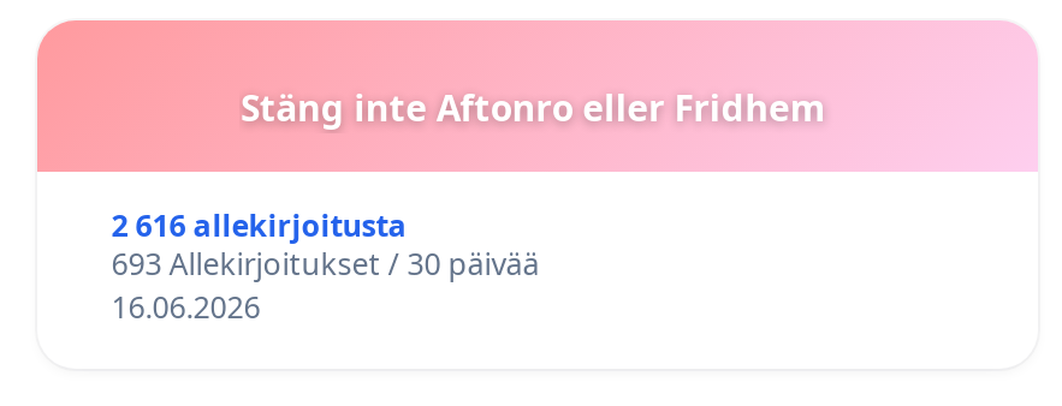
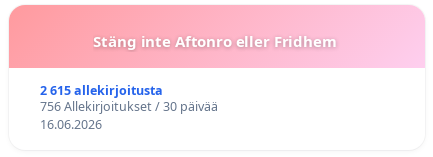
- 2 616 allekirjoitusta
+ 2 615 allekirjoitusta

- 693 Allekirjoitukset / 30 päivää
+ 756 Allekirjoitukset / 30 päivää
